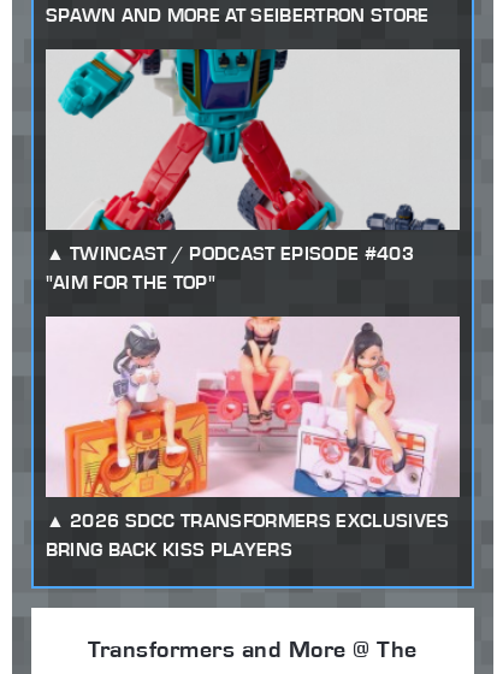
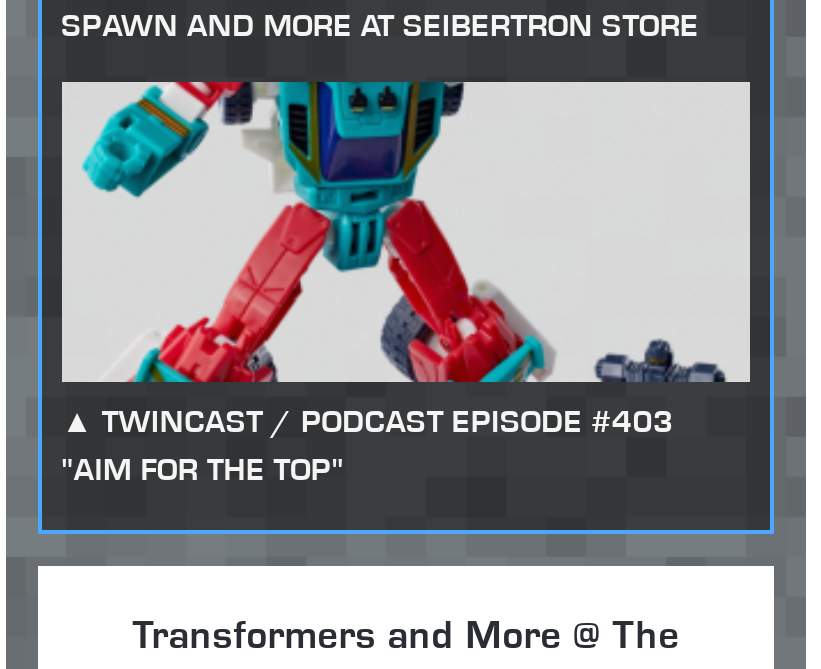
- [image]
- 2026 SDCC TRANSFORMERS EXCLUSIVES
- BRING BACK KISS PLAYERS
